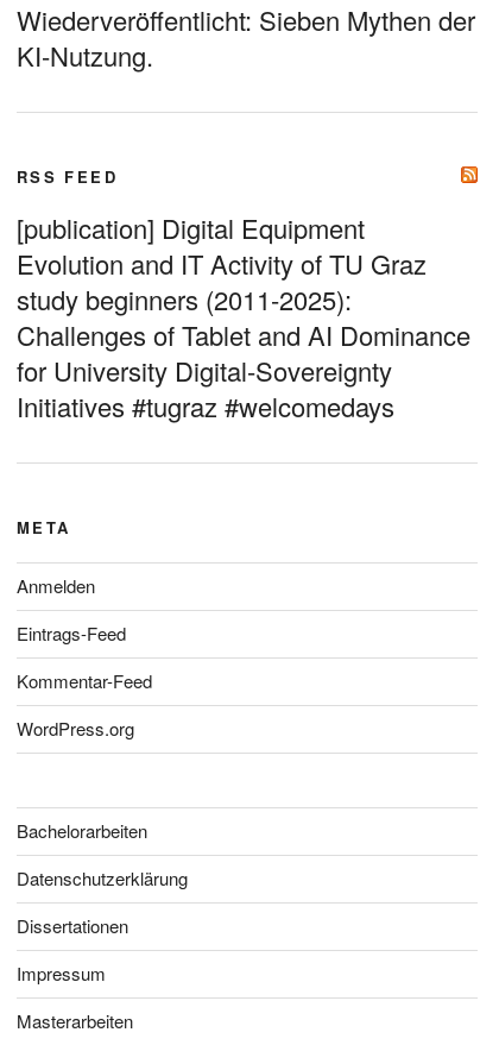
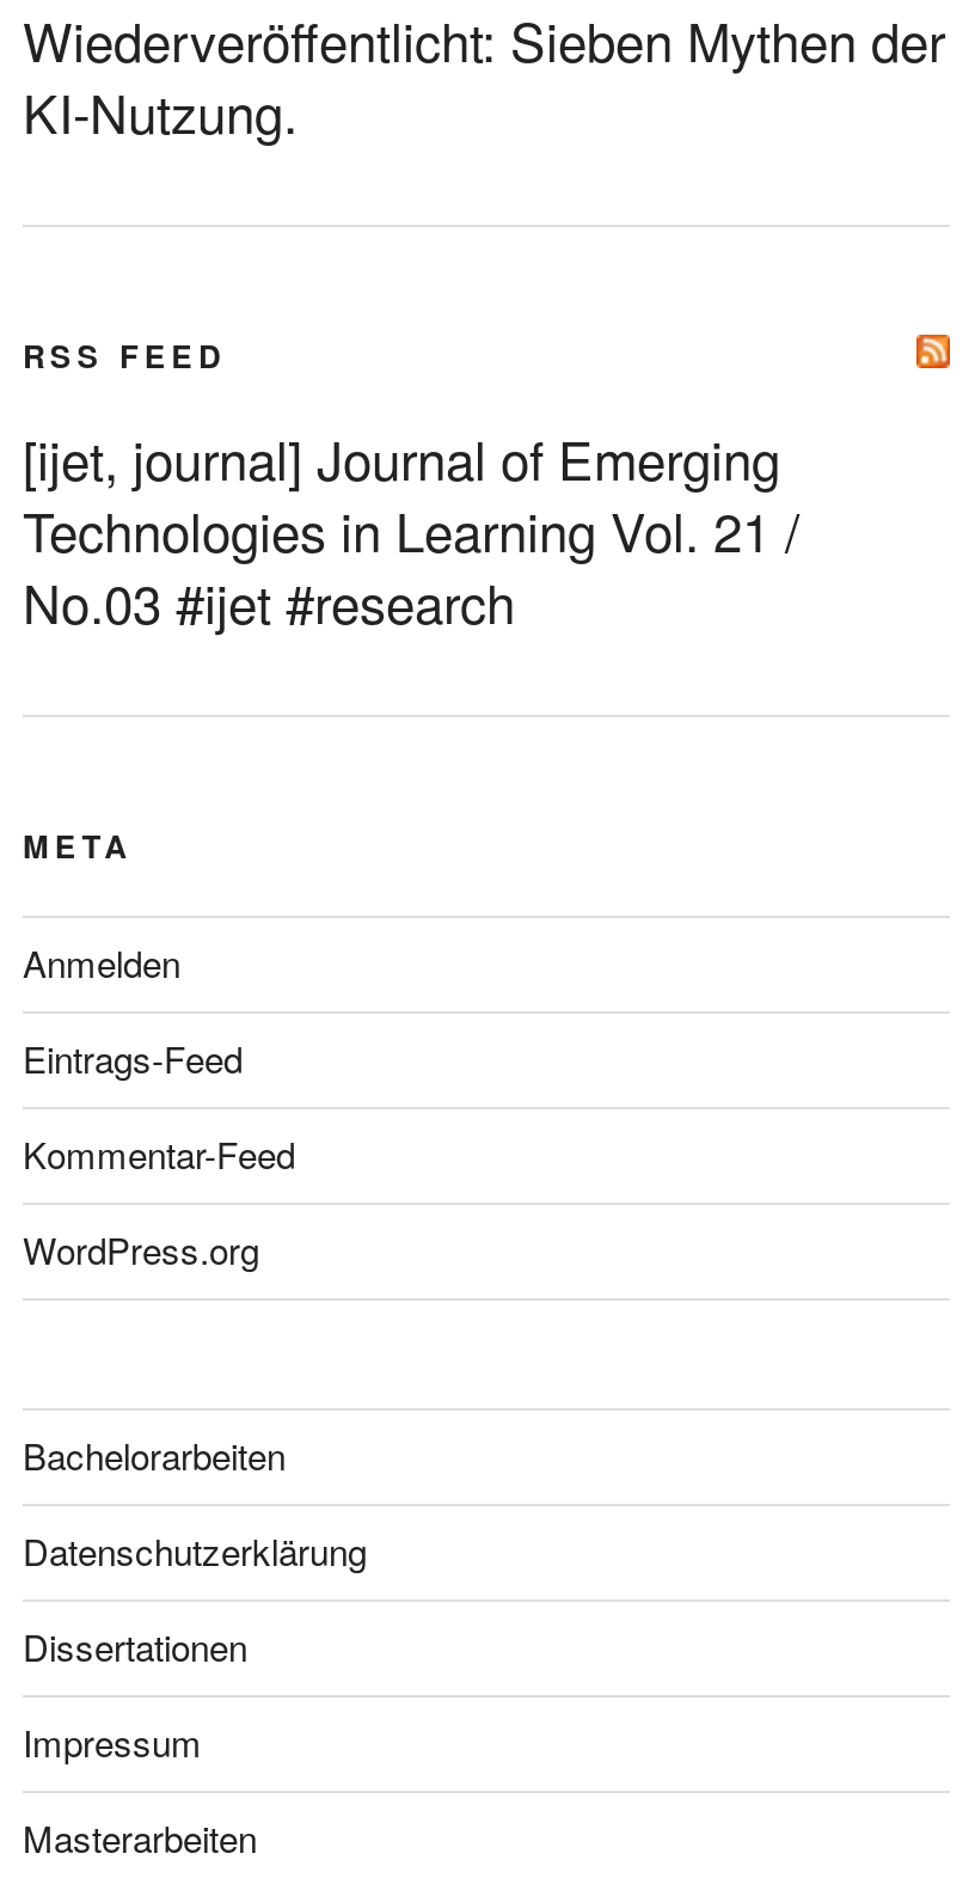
- [publication] Digital Equipment
- Evolution and IT Activity of TU Graz
- study beginners (2011-2025):
- Challenges of Tablet and AI Dominance
- for University Digital-Sovereignty
- Initiatives #tugraz #welcomedays
+ [ijet, journal] Journal of Emerging
+ Technologies in Learning Vol. 21 /
+ No.03 #ijet #research
